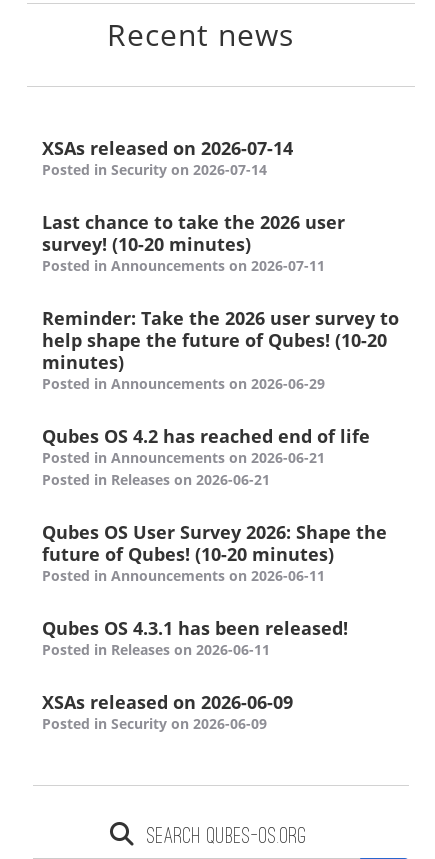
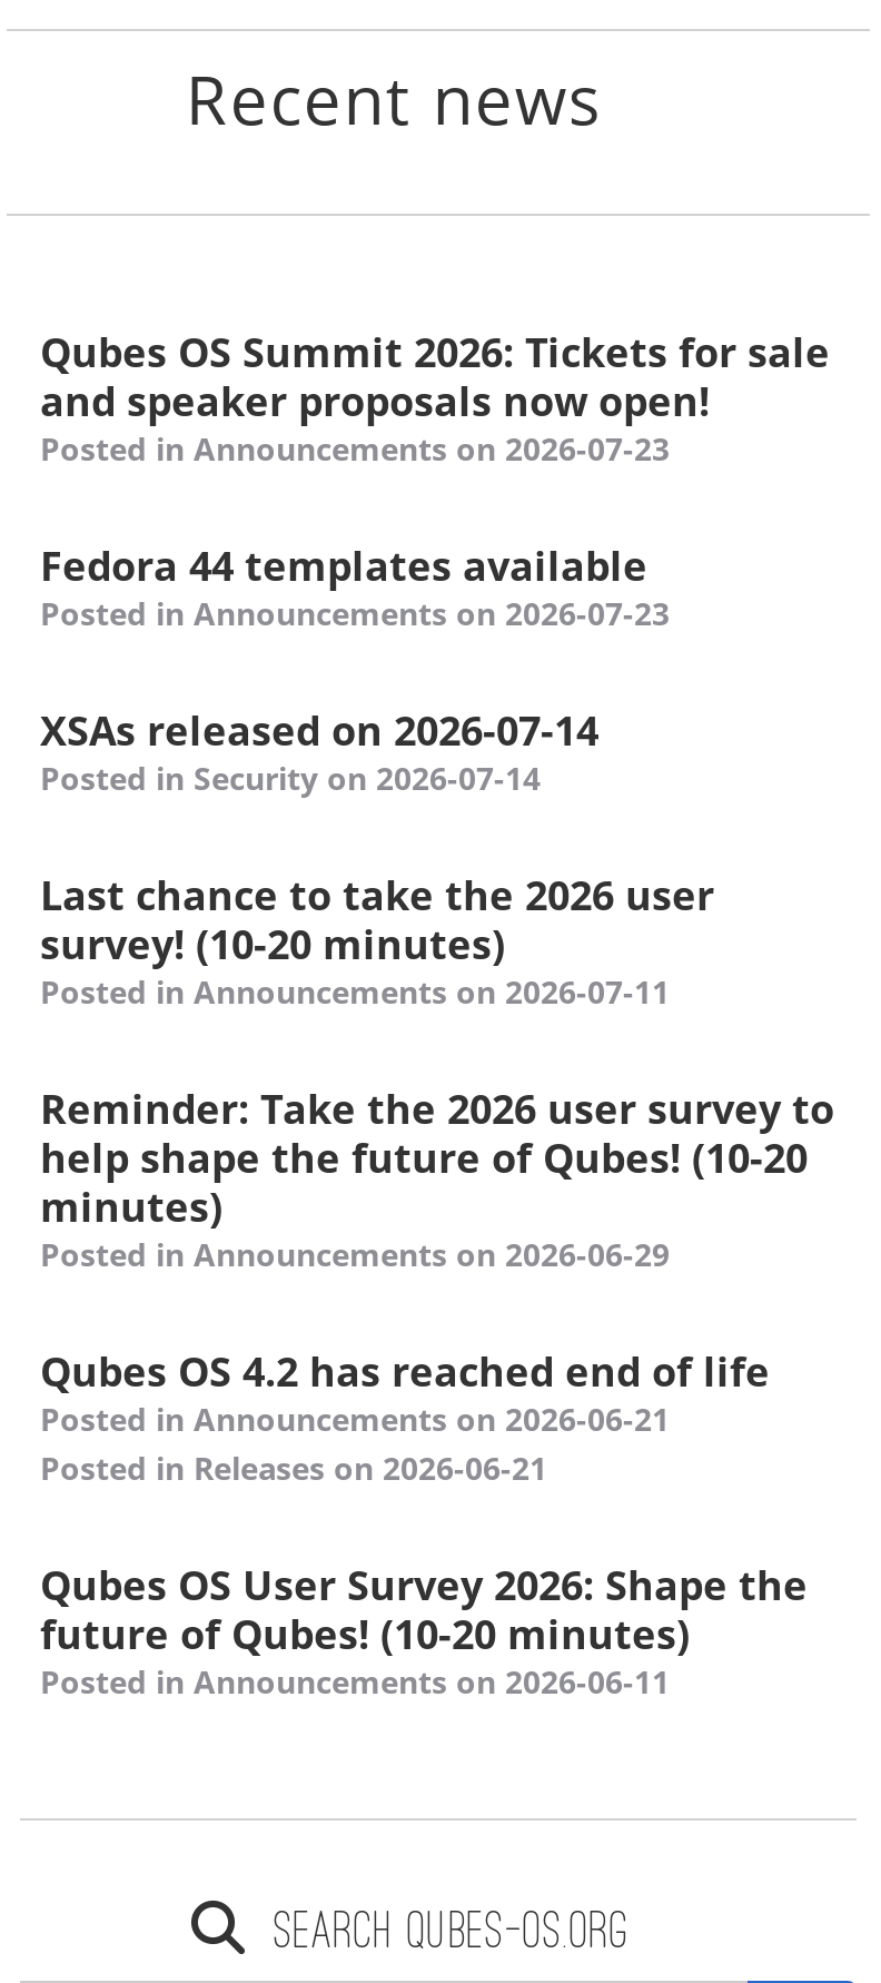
+ Qubes OS Summit 2026: Tickets for sale
+ and speaker proposals now open!
+ Posted in Announcements on 2026-07-23
+ Fedora 44 templates available
+ Posted in Announcements on 2026-07-23

moved down: XSAs released on 2026-07-14 | Posted in Security on 2026-07-14 | Last chance to take the 2026 user | ... | future of Qubes! (10-20 minutes) | Posted in Announcements on 2026-06-11

- Qubes OS 4.3.1 has been released!
- Posted in Releases on 2026-06-11
- XSAs released on 2026-06-09
- Posted in Security on 2026-06-09
